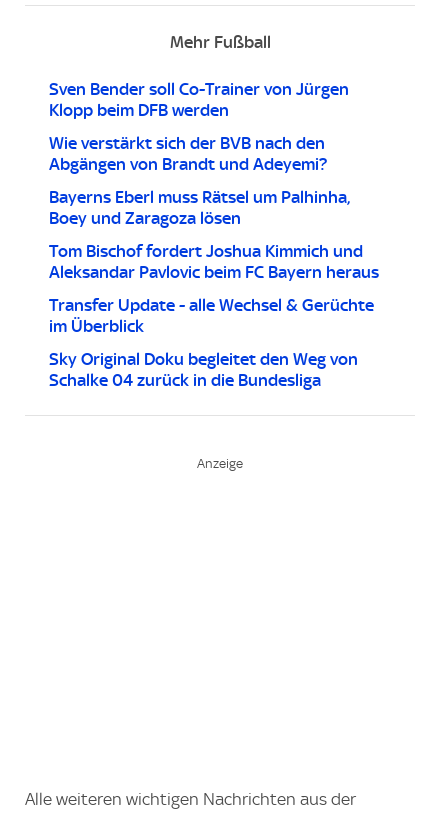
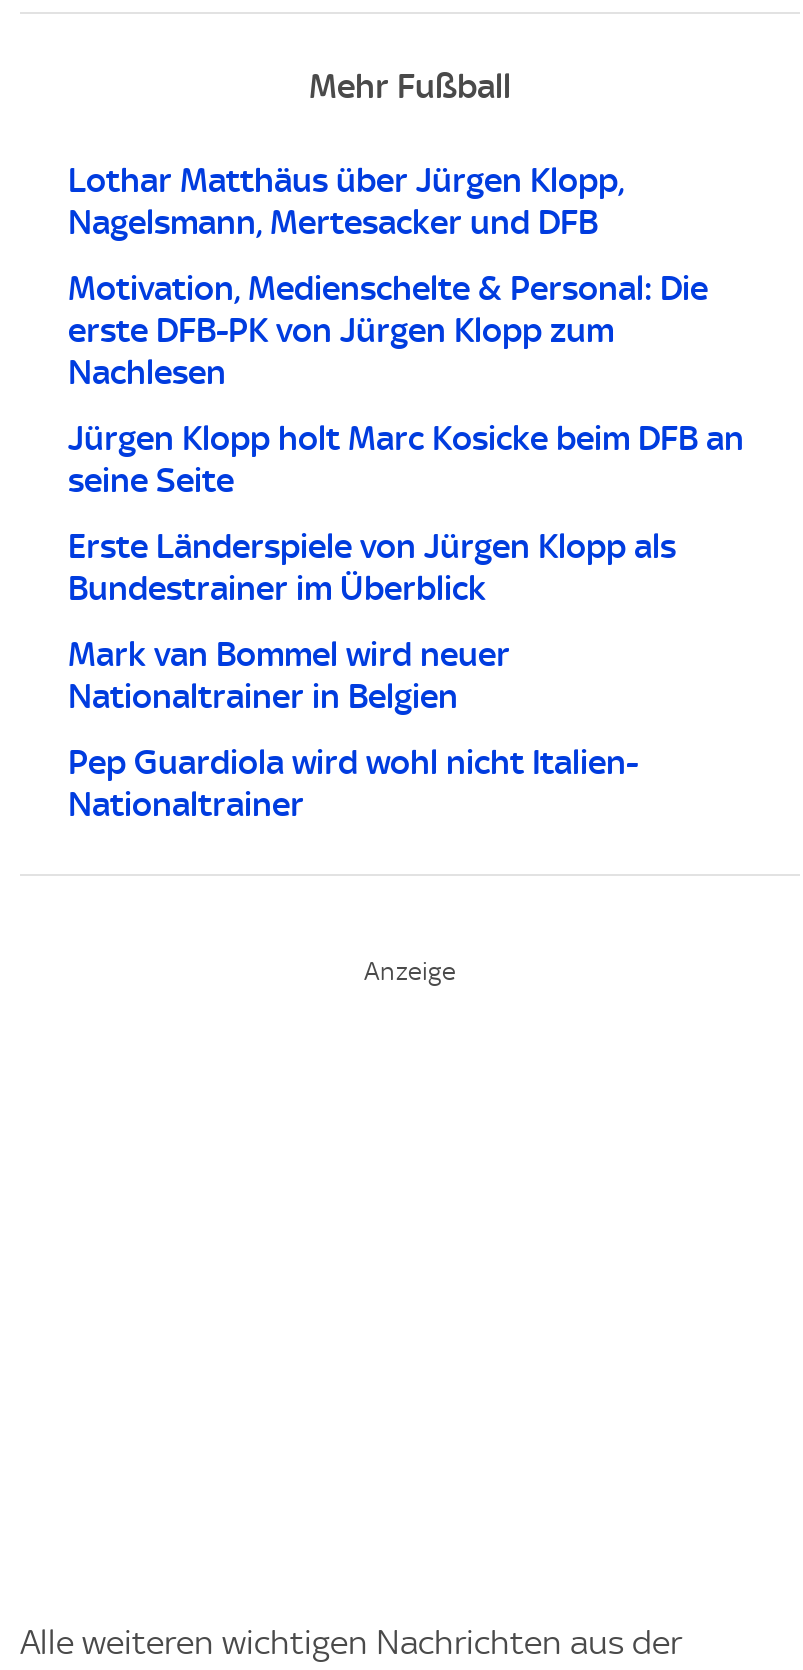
- Sven Bender soll Co-Trainer von Jürgen
- Klopp beim DFB werden
+ Lothar Matthäus über Jürgen Klopp,
+ Nagelsmann, Mertesacker und DFB

- Wie verstärkt sich der BVB nach den
- Abgängen von Brandt und Adeyemi?
+ Motivation, Medienschelte & Personal: Die
+ erste DFB-PK von Jürgen Klopp zum
+ Nachlesen

- Bayerns Eberl muss Rätsel um Palhinha,
- Boey und Zaragoza lösen
+ Jürgen Klopp holt Marc Kosicke beim DFB an
+ seine Seite

- Tom Bischof fordert Joshua Kimmich und
- Aleksandar Pavlovic beim FC Bayern heraus
+ Erste Länderspiele von Jürgen Klopp als
+ Bundestrainer im Überblick

- Transfer Update - alle Wechsel & Gerüchte
- im Überblick
+ Mark van Bommel wird neuer
+ Nationaltrainer in Belgien

- Sky Original Doku begleitet den Weg von
- Schalke 04 zurück in die Bundesliga
+ Pep Guardiola wird wohl nicht Italien-
+ Nationaltrainer
